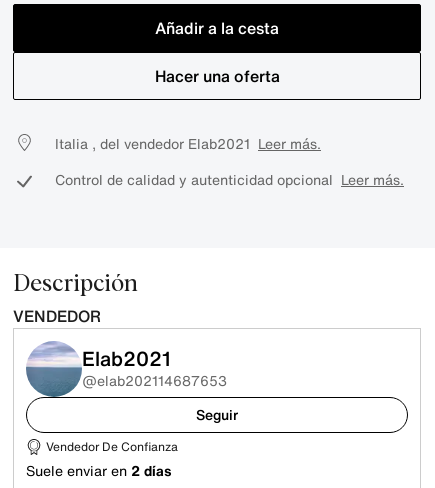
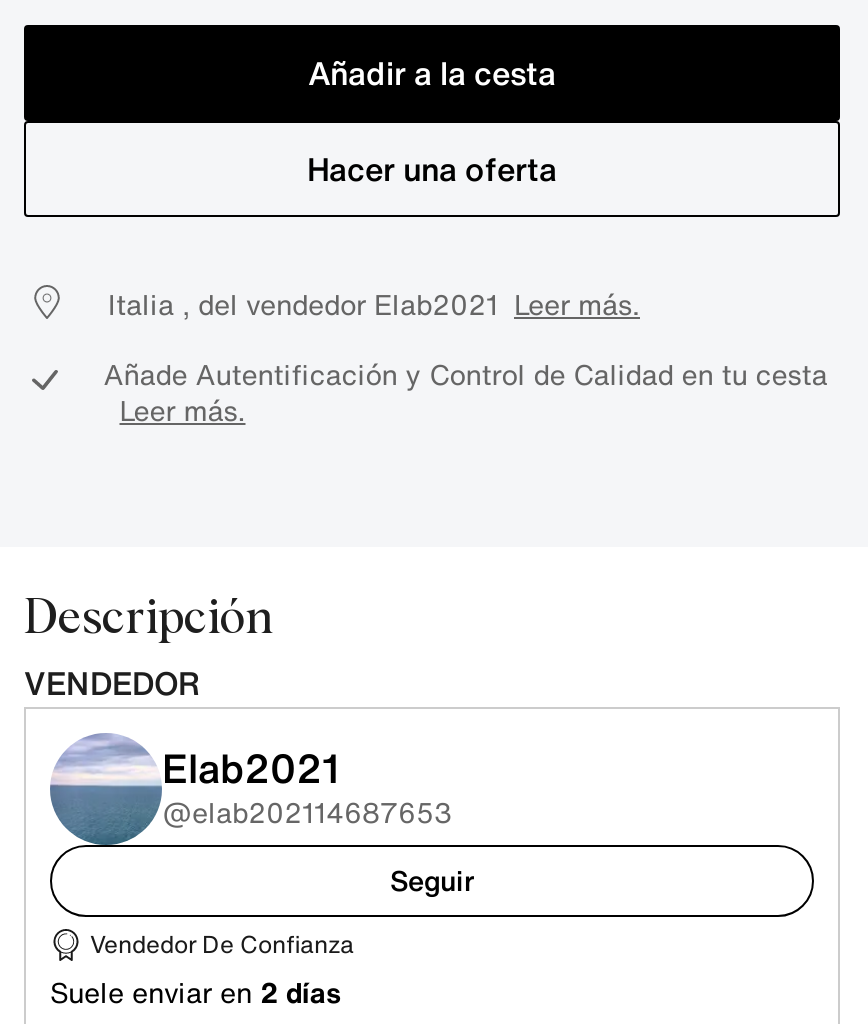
- Control de calidad y autenticidad opcional Leer más.
+ Añade Autentificación y Control de Calidad en tu cesta
+ Leer más.
